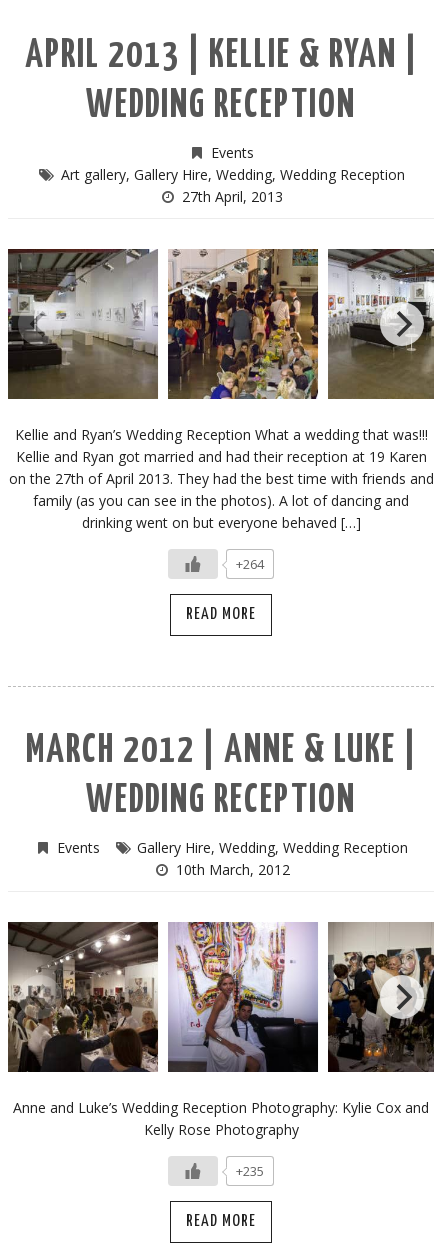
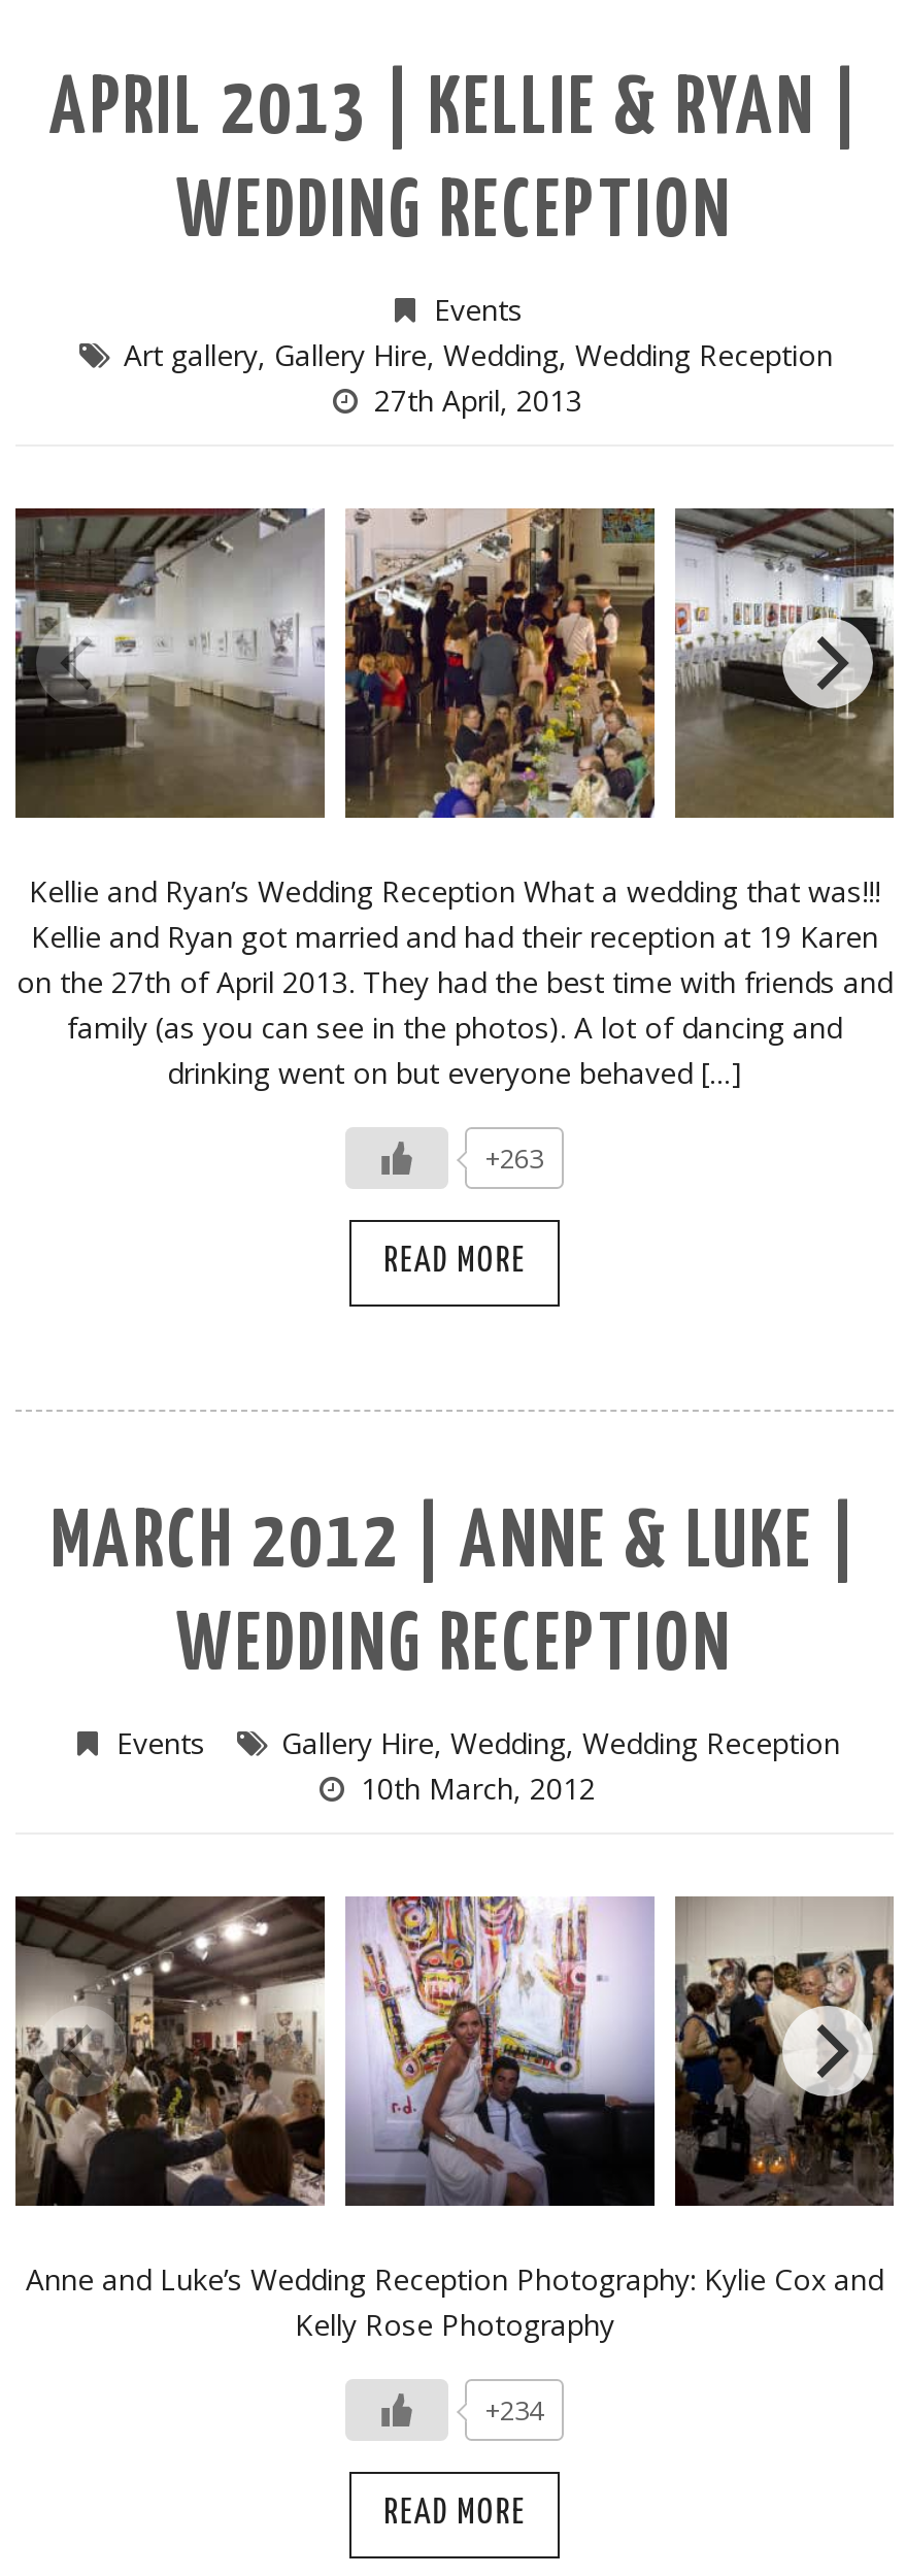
- +264
+ +263

- +235
+ +234
